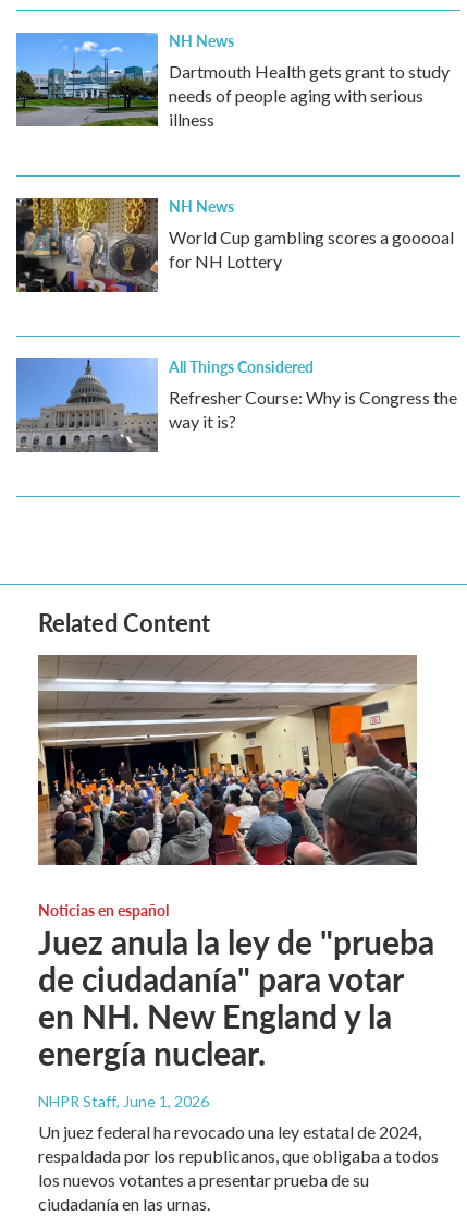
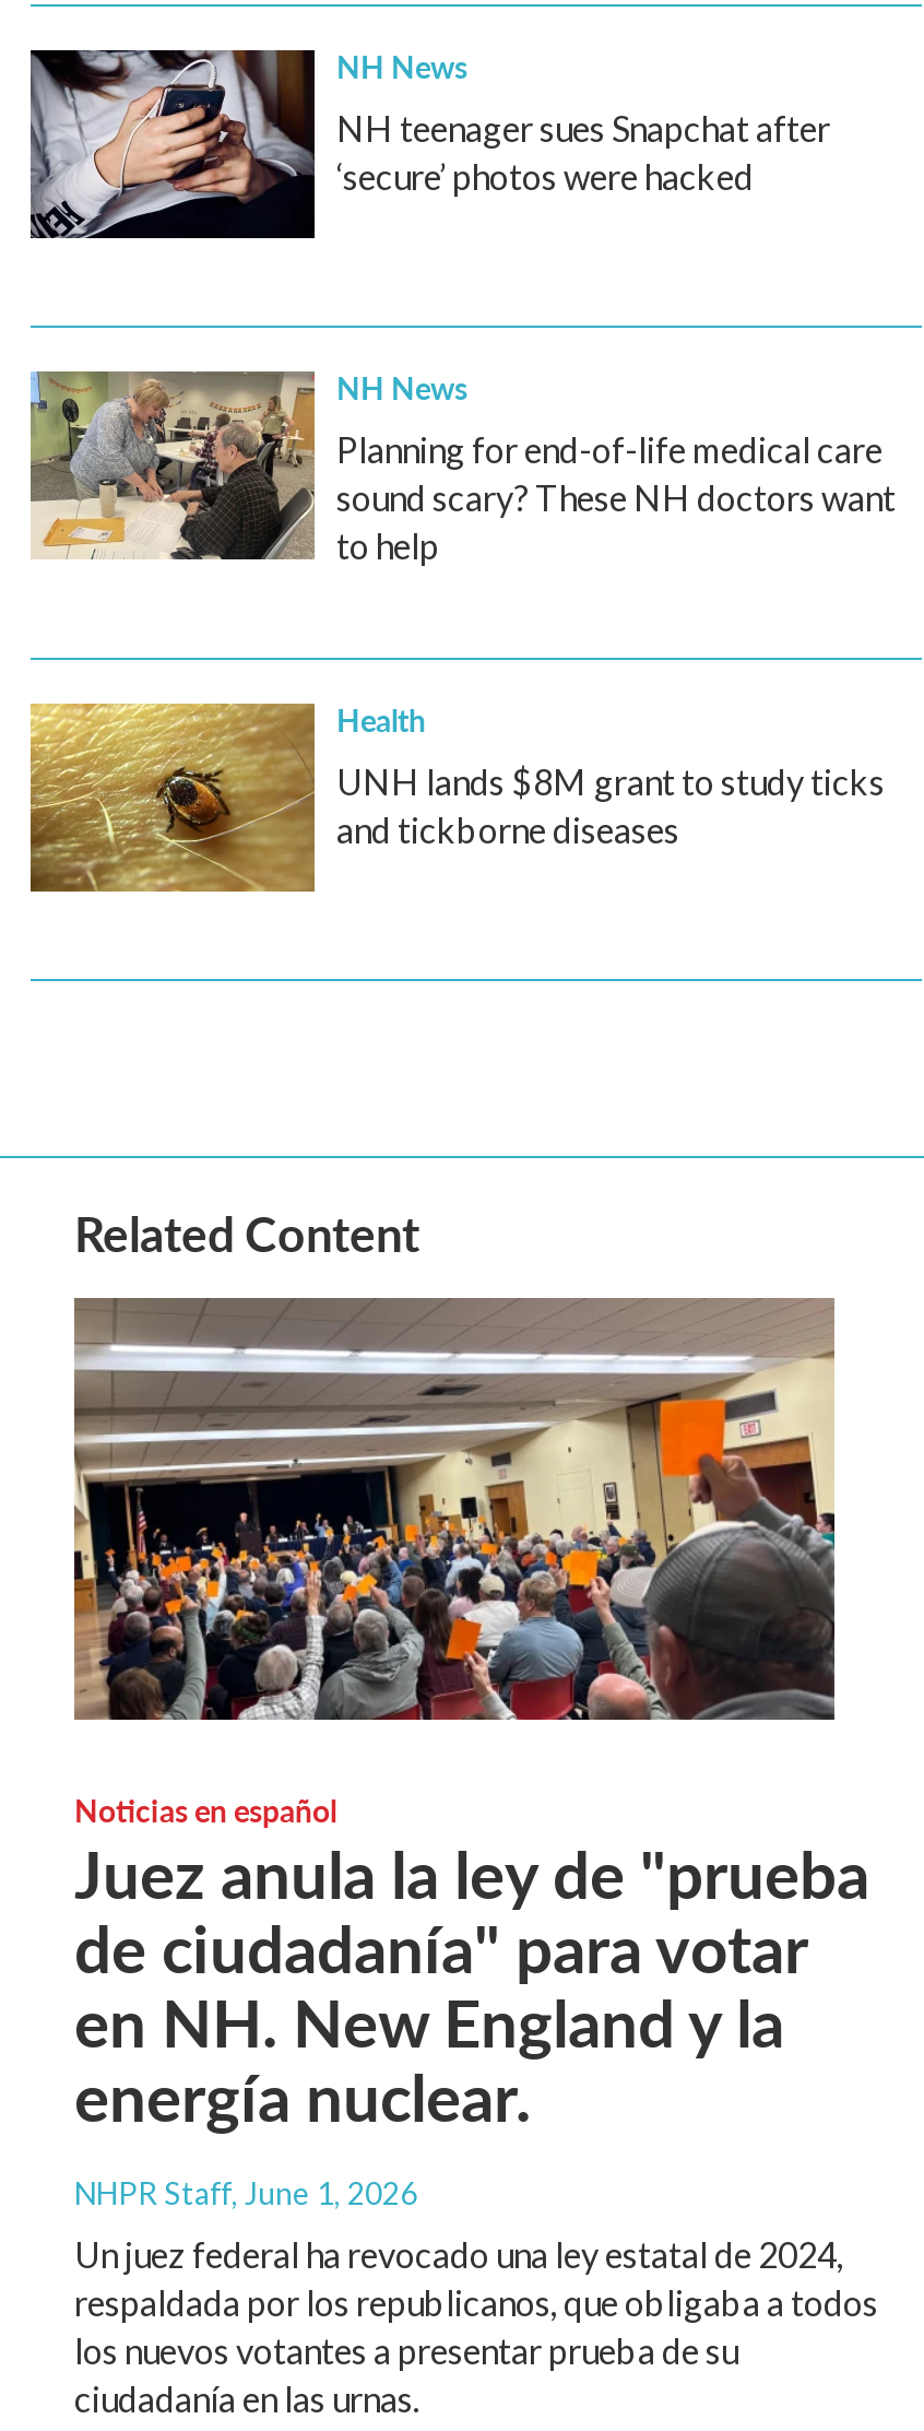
- [image]
- Dartmouth Health gets grant to study
- needs of people aging with serious
- illness
+ [image]
+ NH teenager sues Snapchat after
+ ‘secure’ photos were hacked

- [image]
- World Cup gambling scores a gooooal
- for NH Lottery
+ [image]
+ Planning for end-of-life medical care
+ sound scary? These NH doctors want
+ to help

- [image]
- All Things Considered
- Refresher Course: Why is Congress the
- way it is?
+ [image]
+ Health
+ UNH lands $8M grant to study ticks
+ and tickborne diseases
